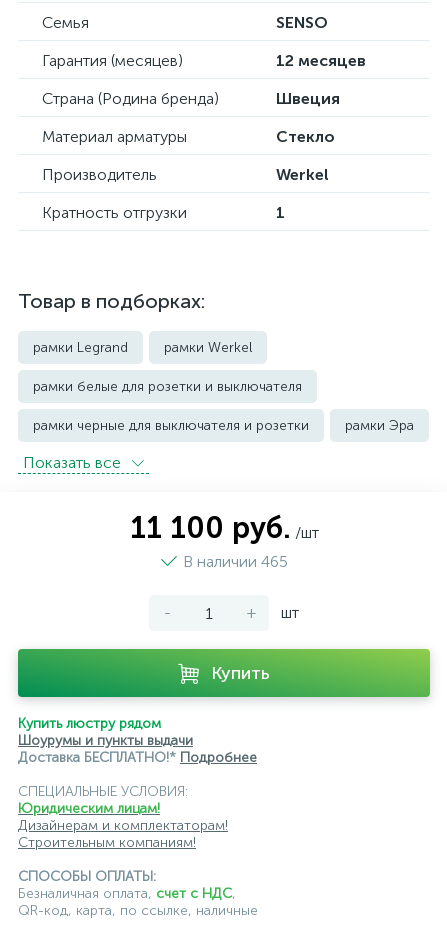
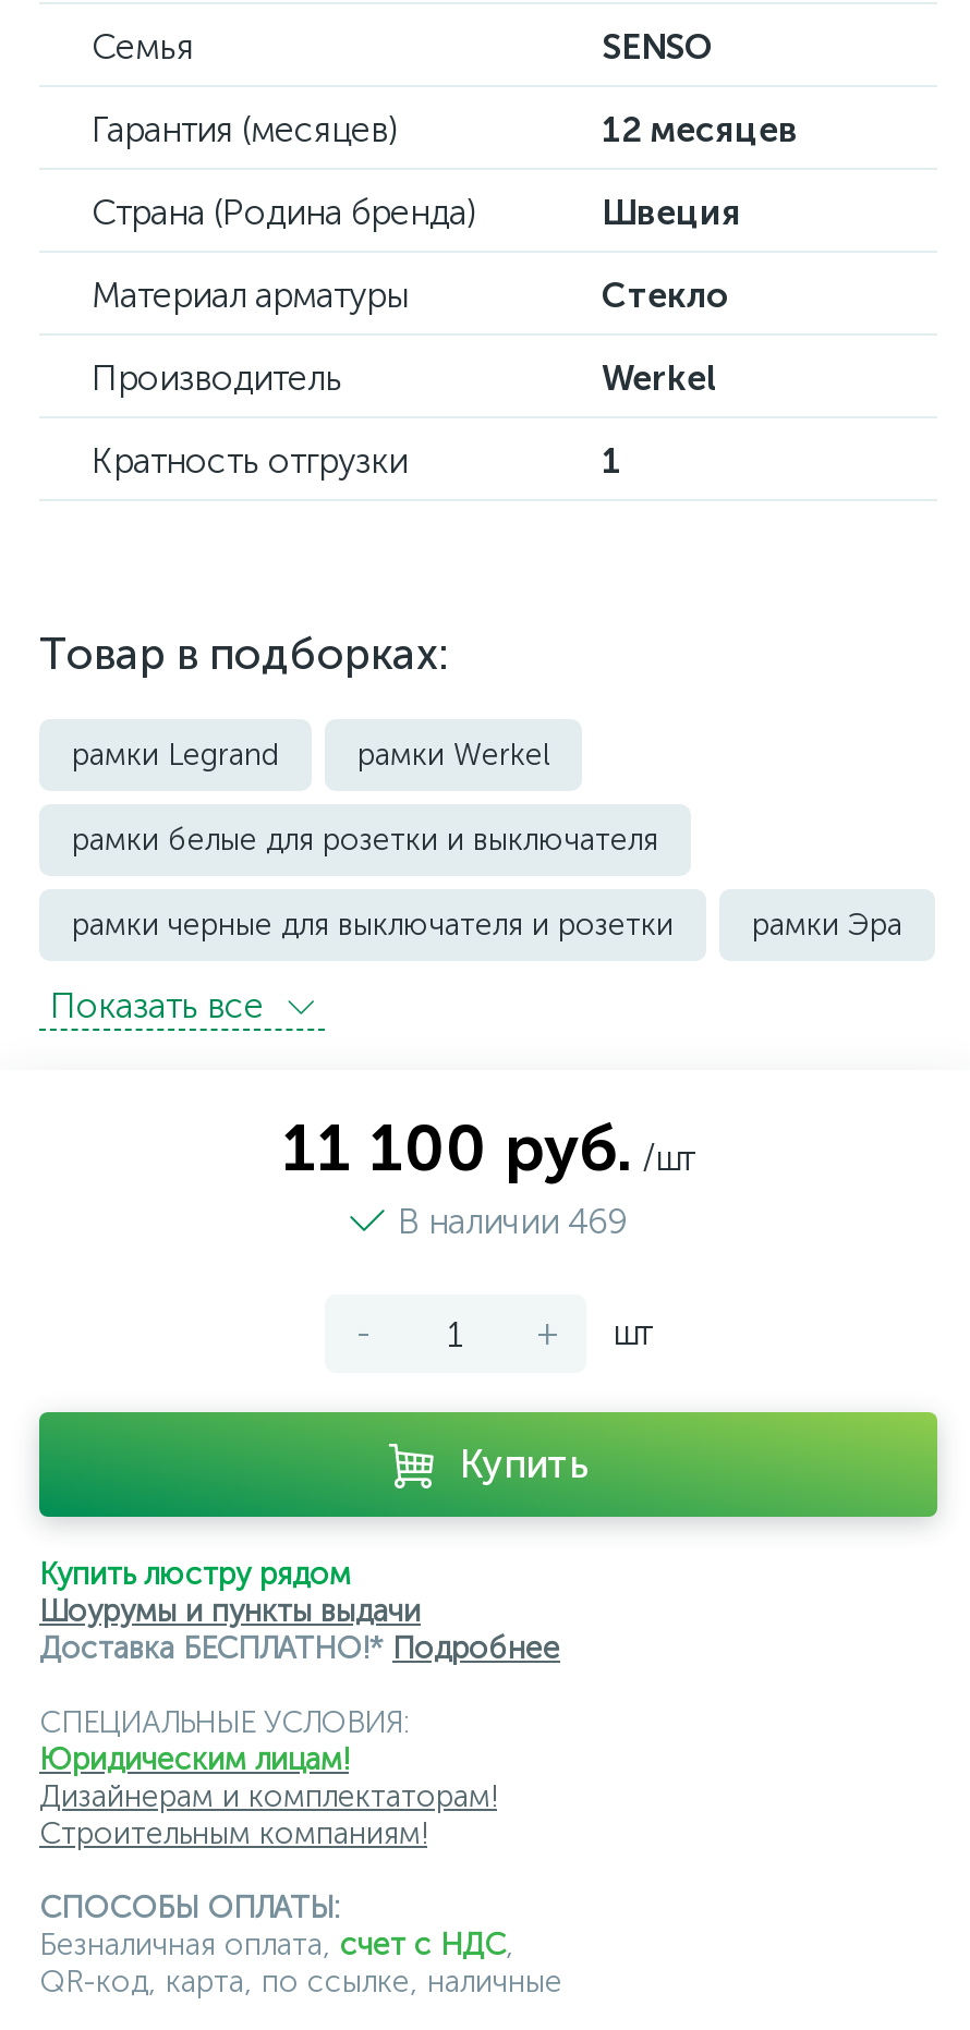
- В наличии 465
+ В наличии 469
